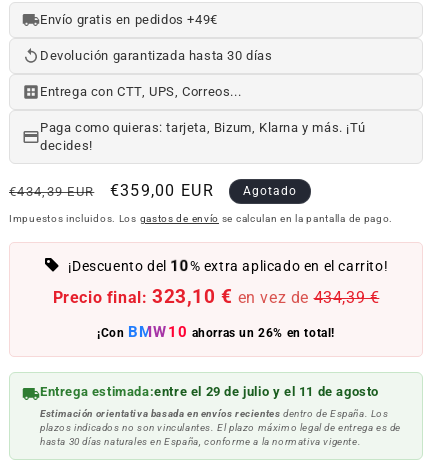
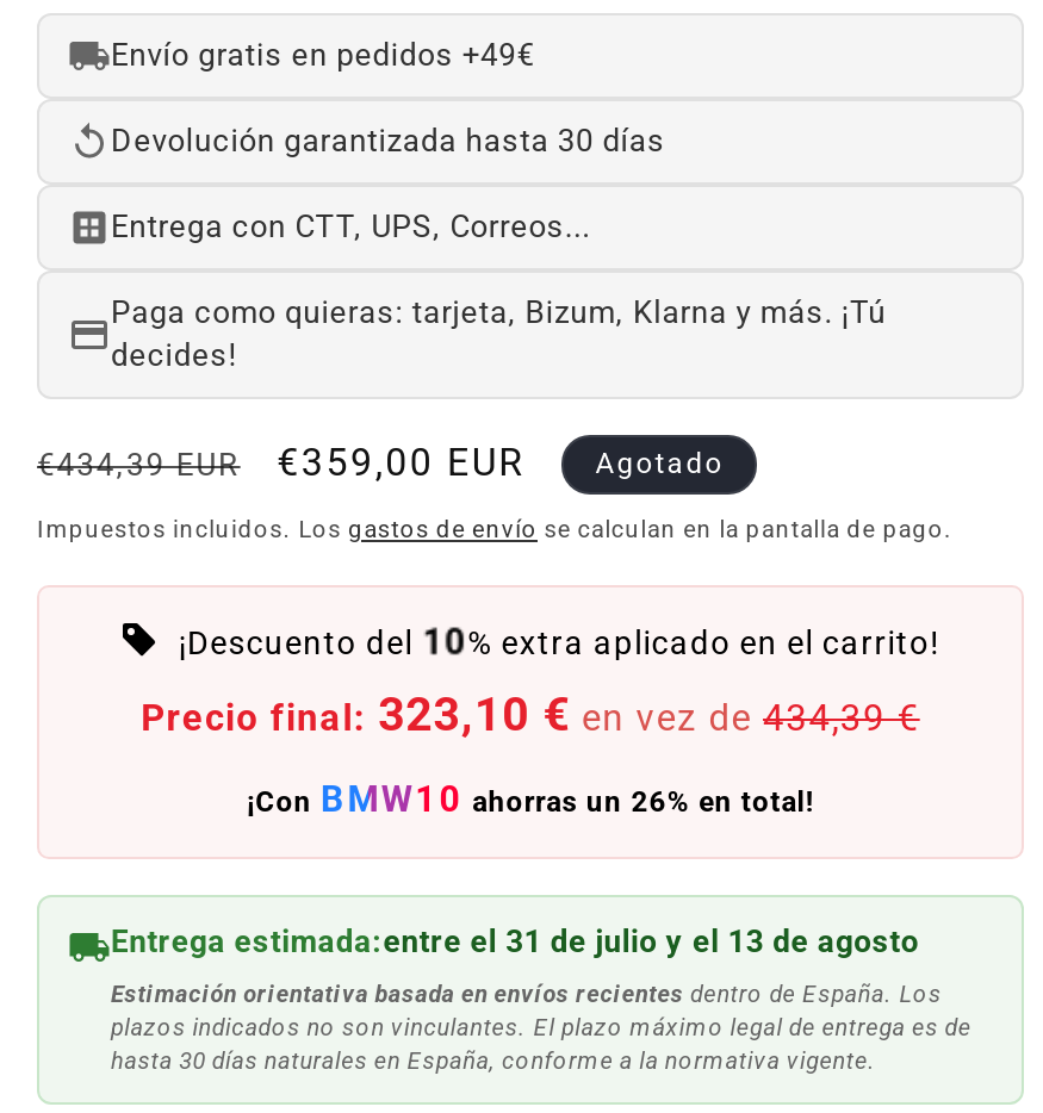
- Entrega estimada:entre el 29 de julio y el 11 de agosto
+ Entrega estimada:entre el 31 de julio y el 13 de agosto
